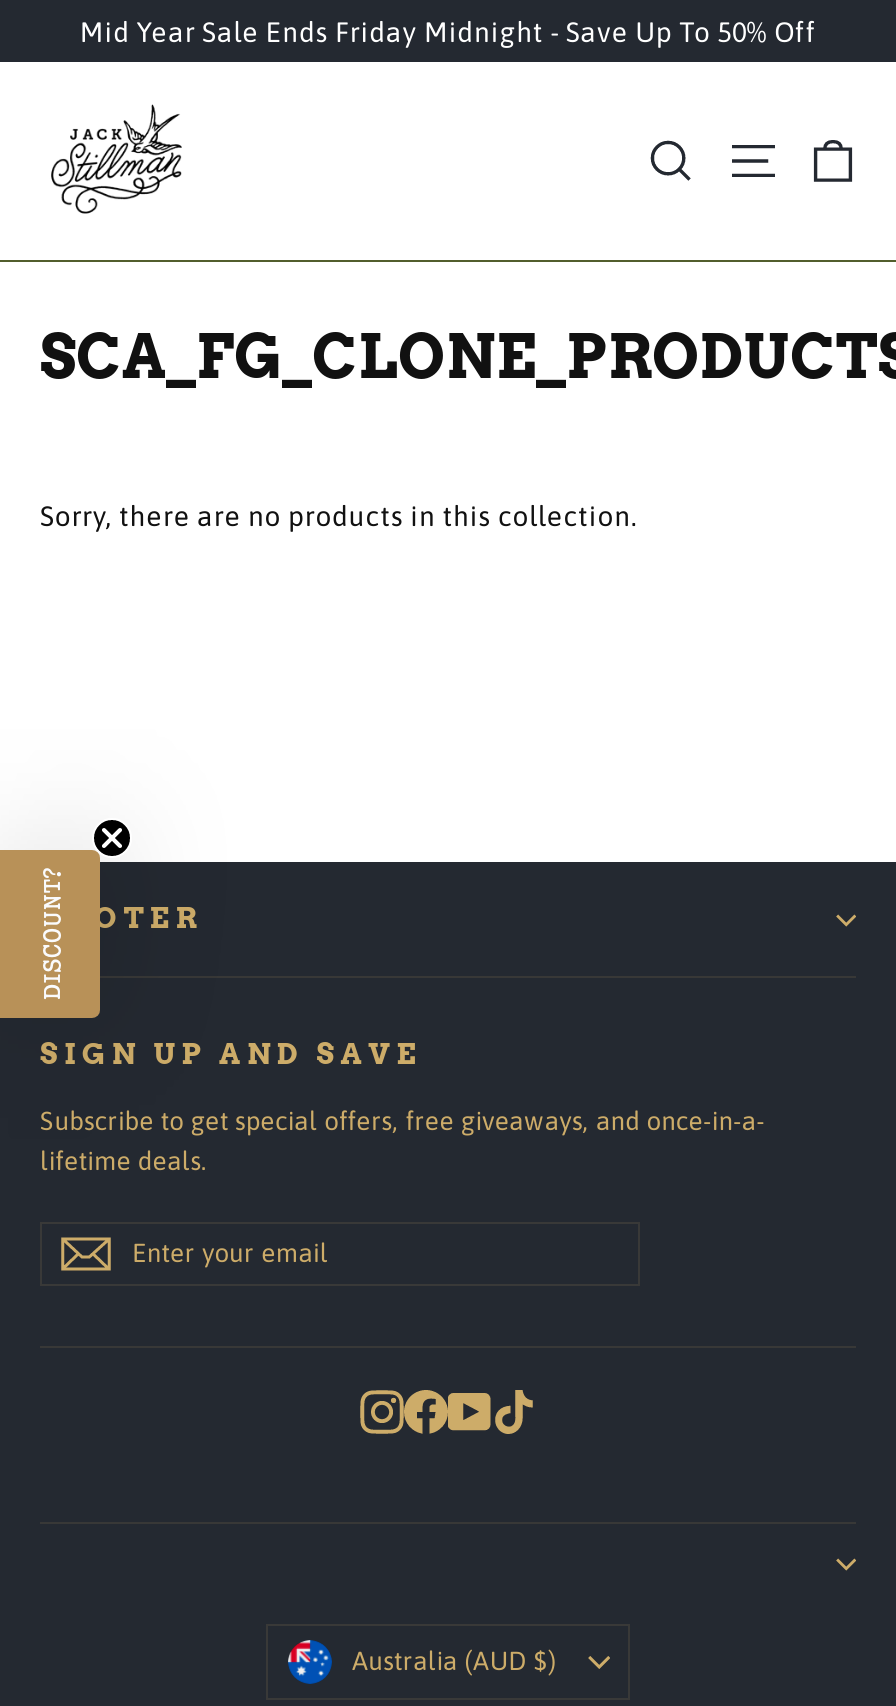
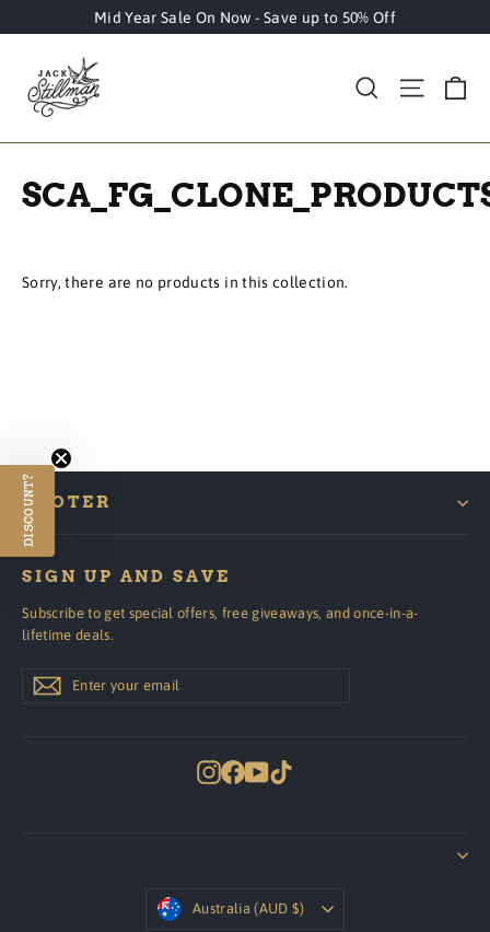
- Mid Year Sale Ends Friday Midnight - Save Up To 50% Off
+ Mid Year Sale On Now - Save up to 50% Off
